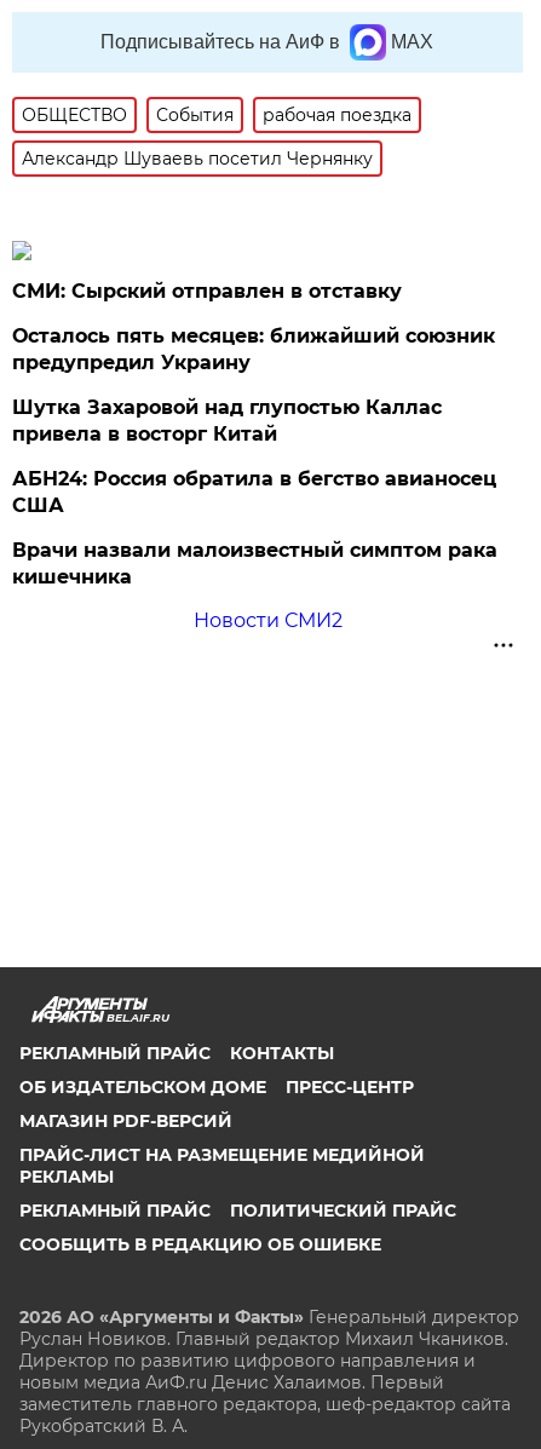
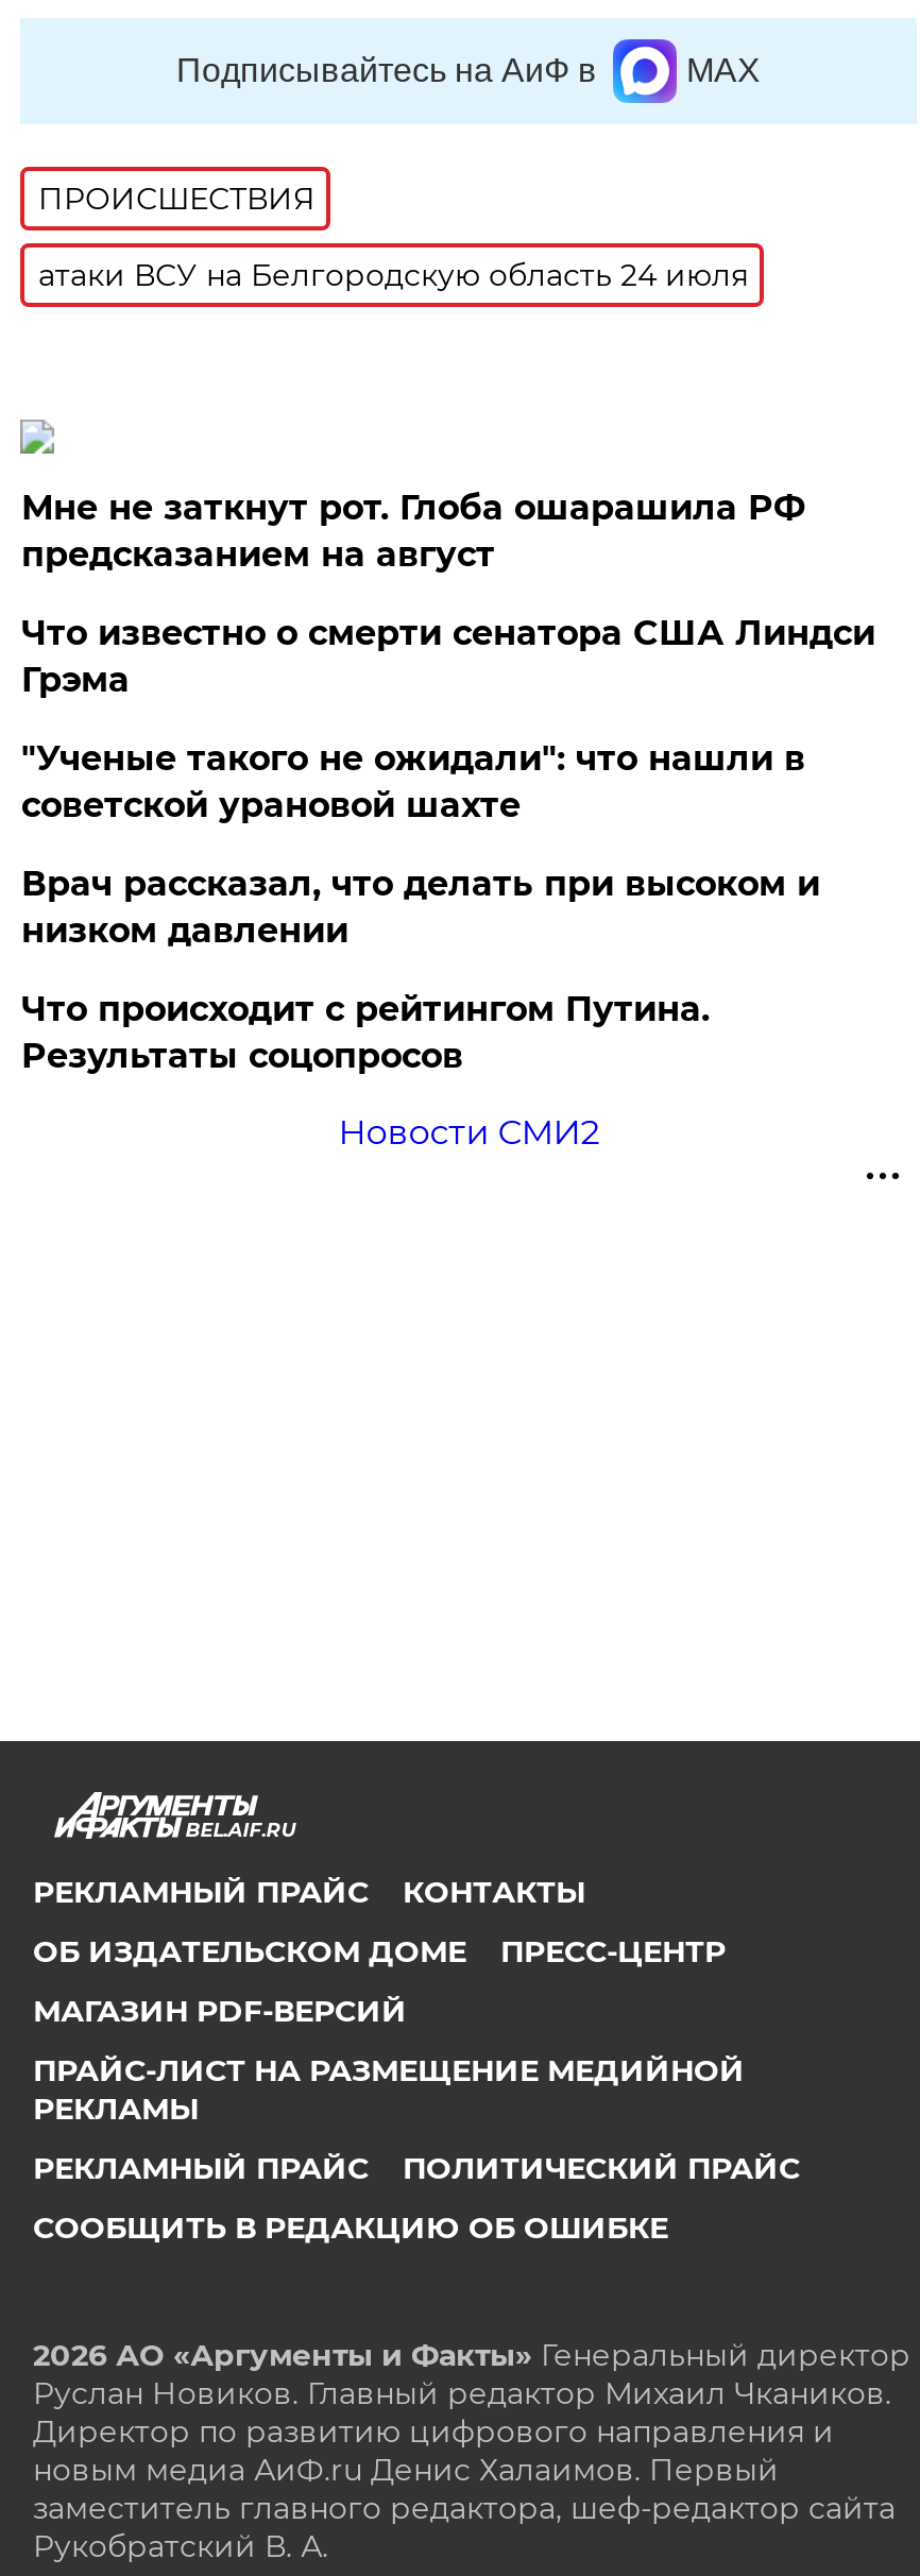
- ОБЩЕСТВО
- События
- рабочая поездка
+ ПРОИСШЕСТВИЯ

- Александр Шуваевь посетил Чернянку
+ атаки ВСУ на Белгородскую область 24 июля

- СМИ: Сырский отправлен в отставку
+ Мне не заткнут рот. Глоба ошарашила РФ
+ предсказанием на август

- Осталось пять месяцев: ближайший союзник
- предупредил Украину
+ Что известно о смерти сенатора США Линдси
+ Грэма

- Шутка Захаровой над глупостью Каллас
- привела в восторг Китай
+ "Ученые такого не ожидали": что нашли в
+ советской урановой шахте

- АБН24: Россия обратила в бегство авианосец
- США
+ Врач рассказал, что делать при высоком и
+ низком давлении

- Врачи назвали малоизвестный симптом рака
- кишечника
+ Что происходит с рейтингом Путина.
+ Результаты соцопросов
